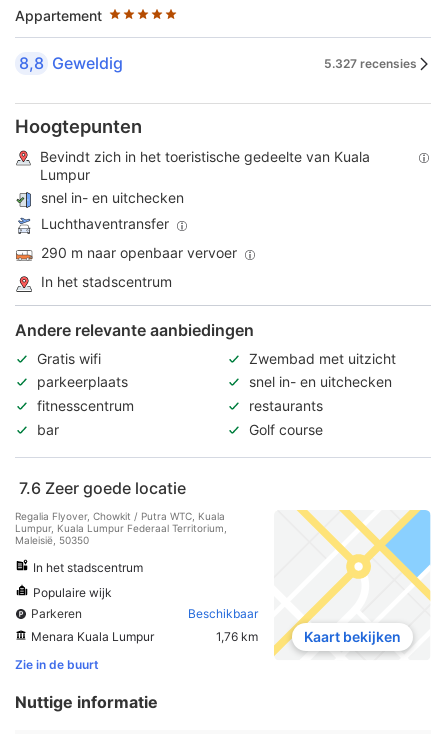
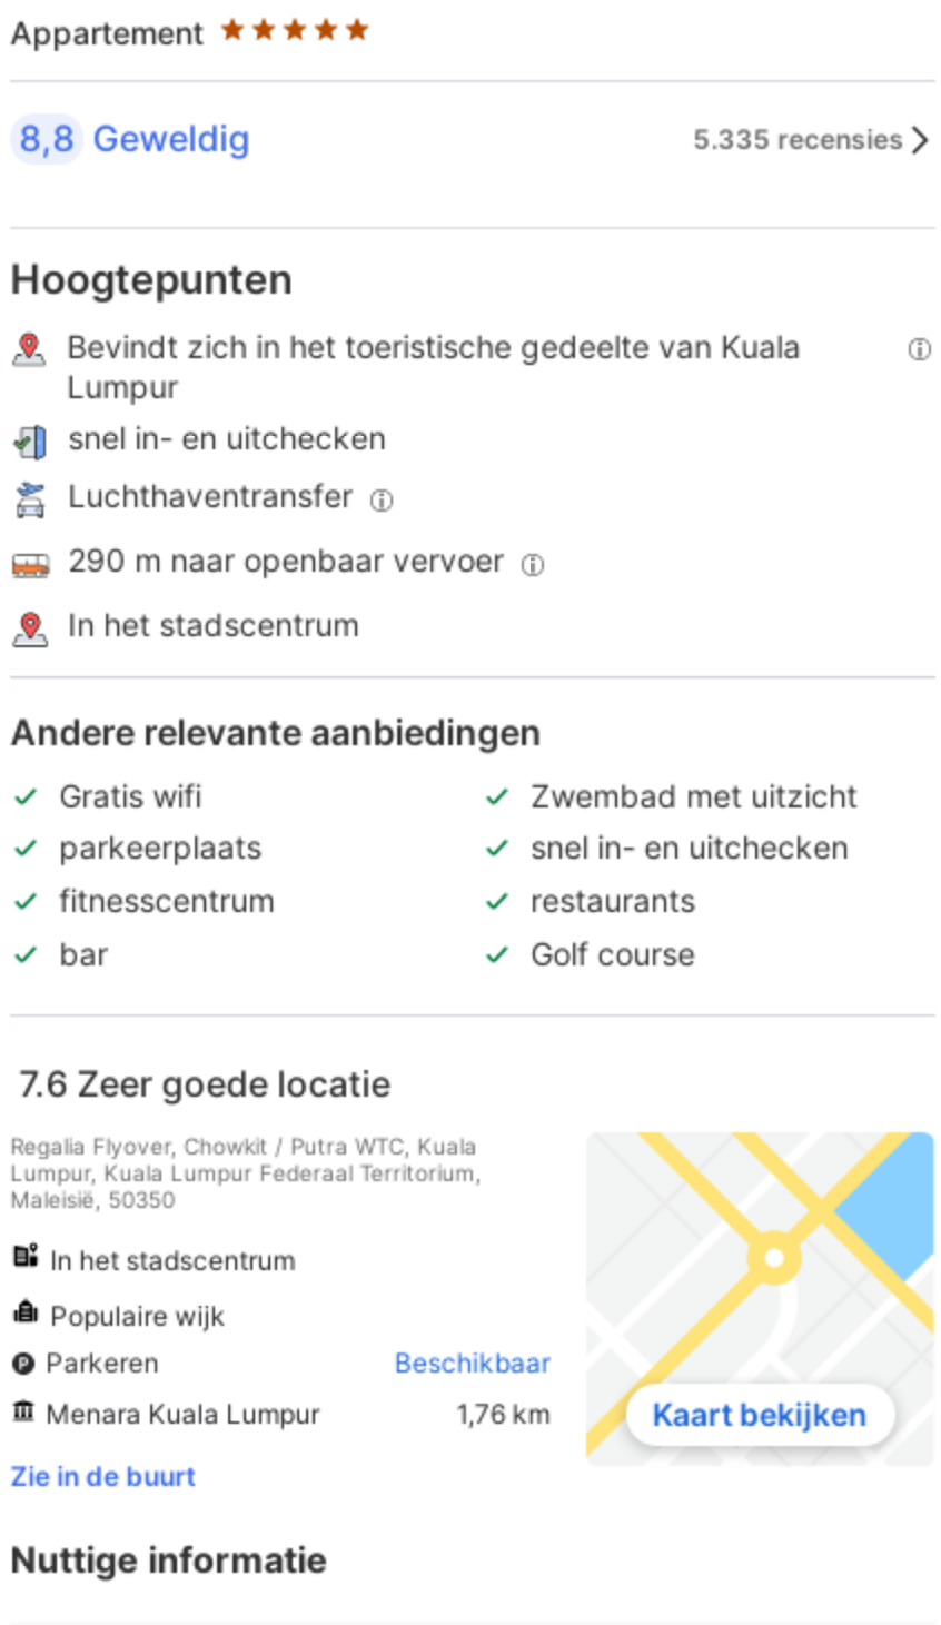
- 5.327 recensies
+ 5.335 recensies
